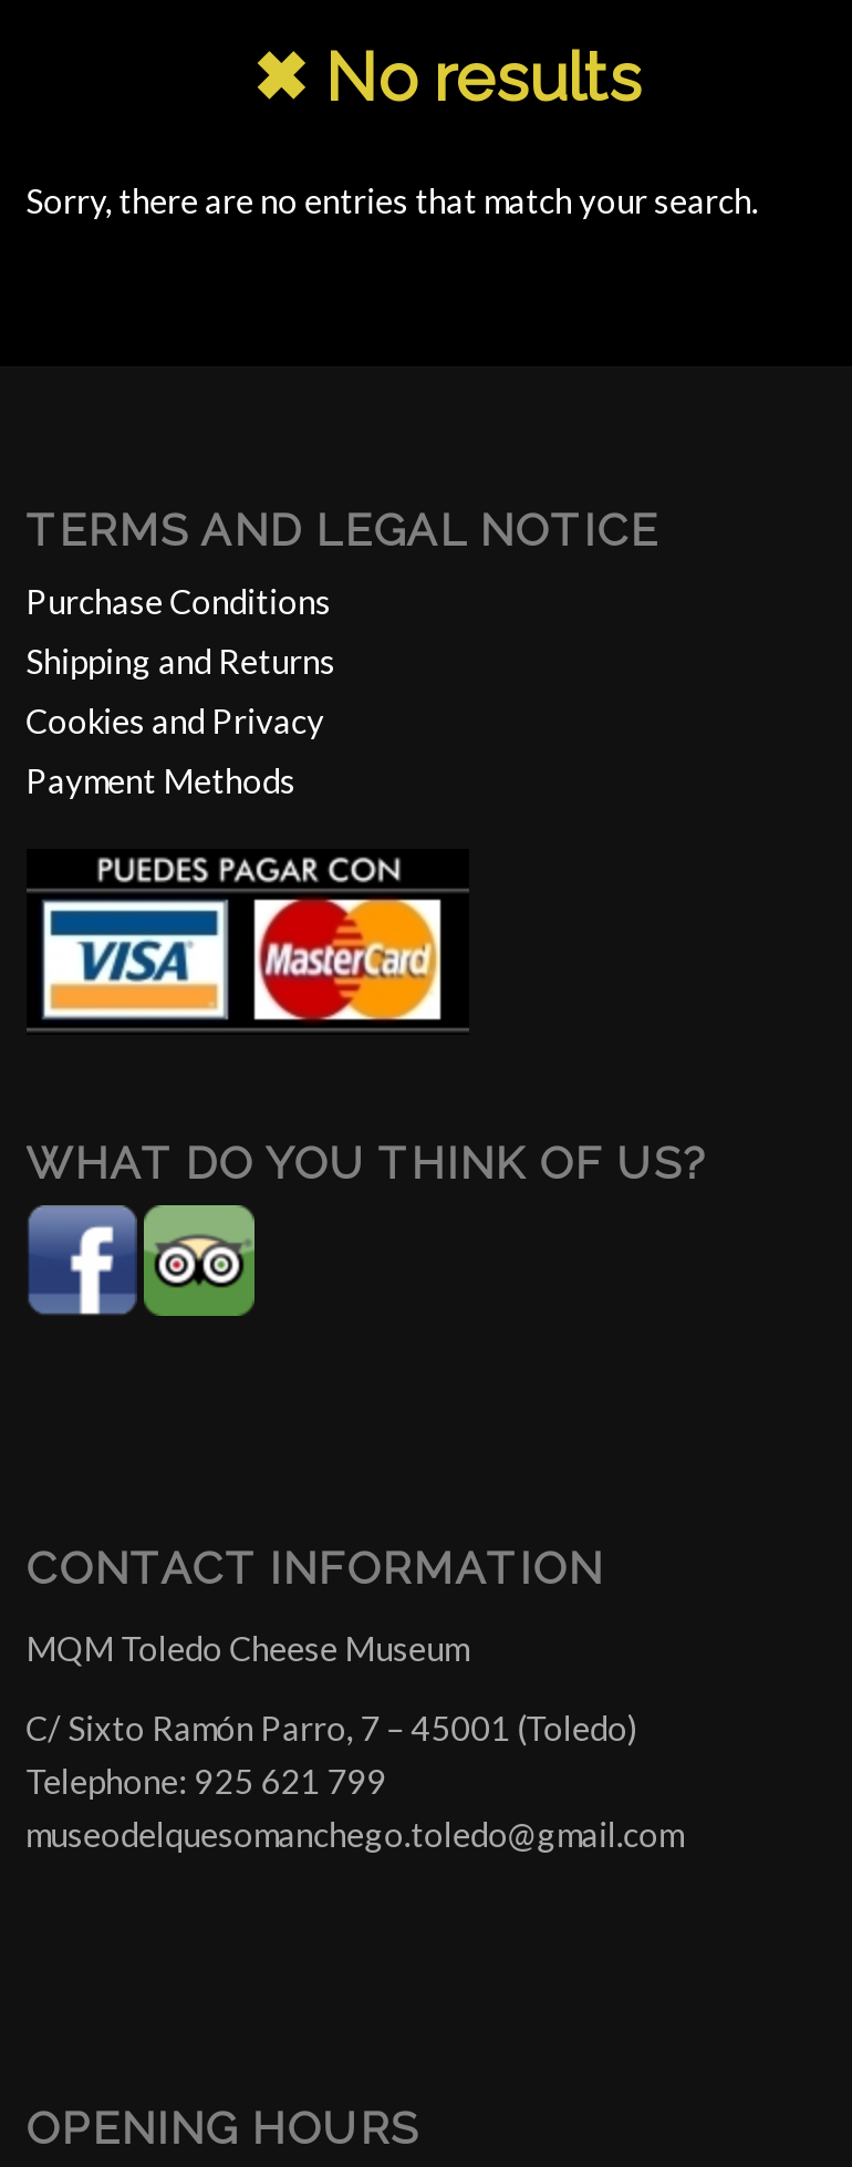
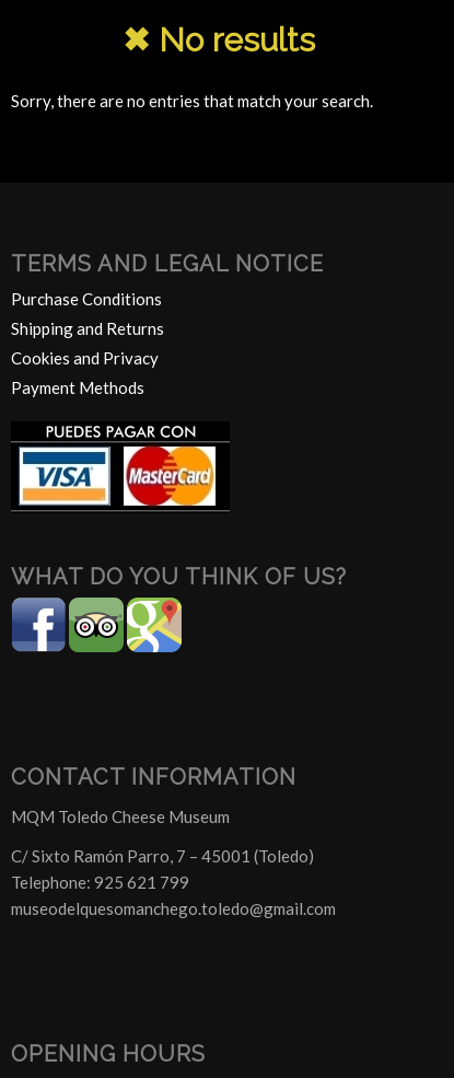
+ [image]
